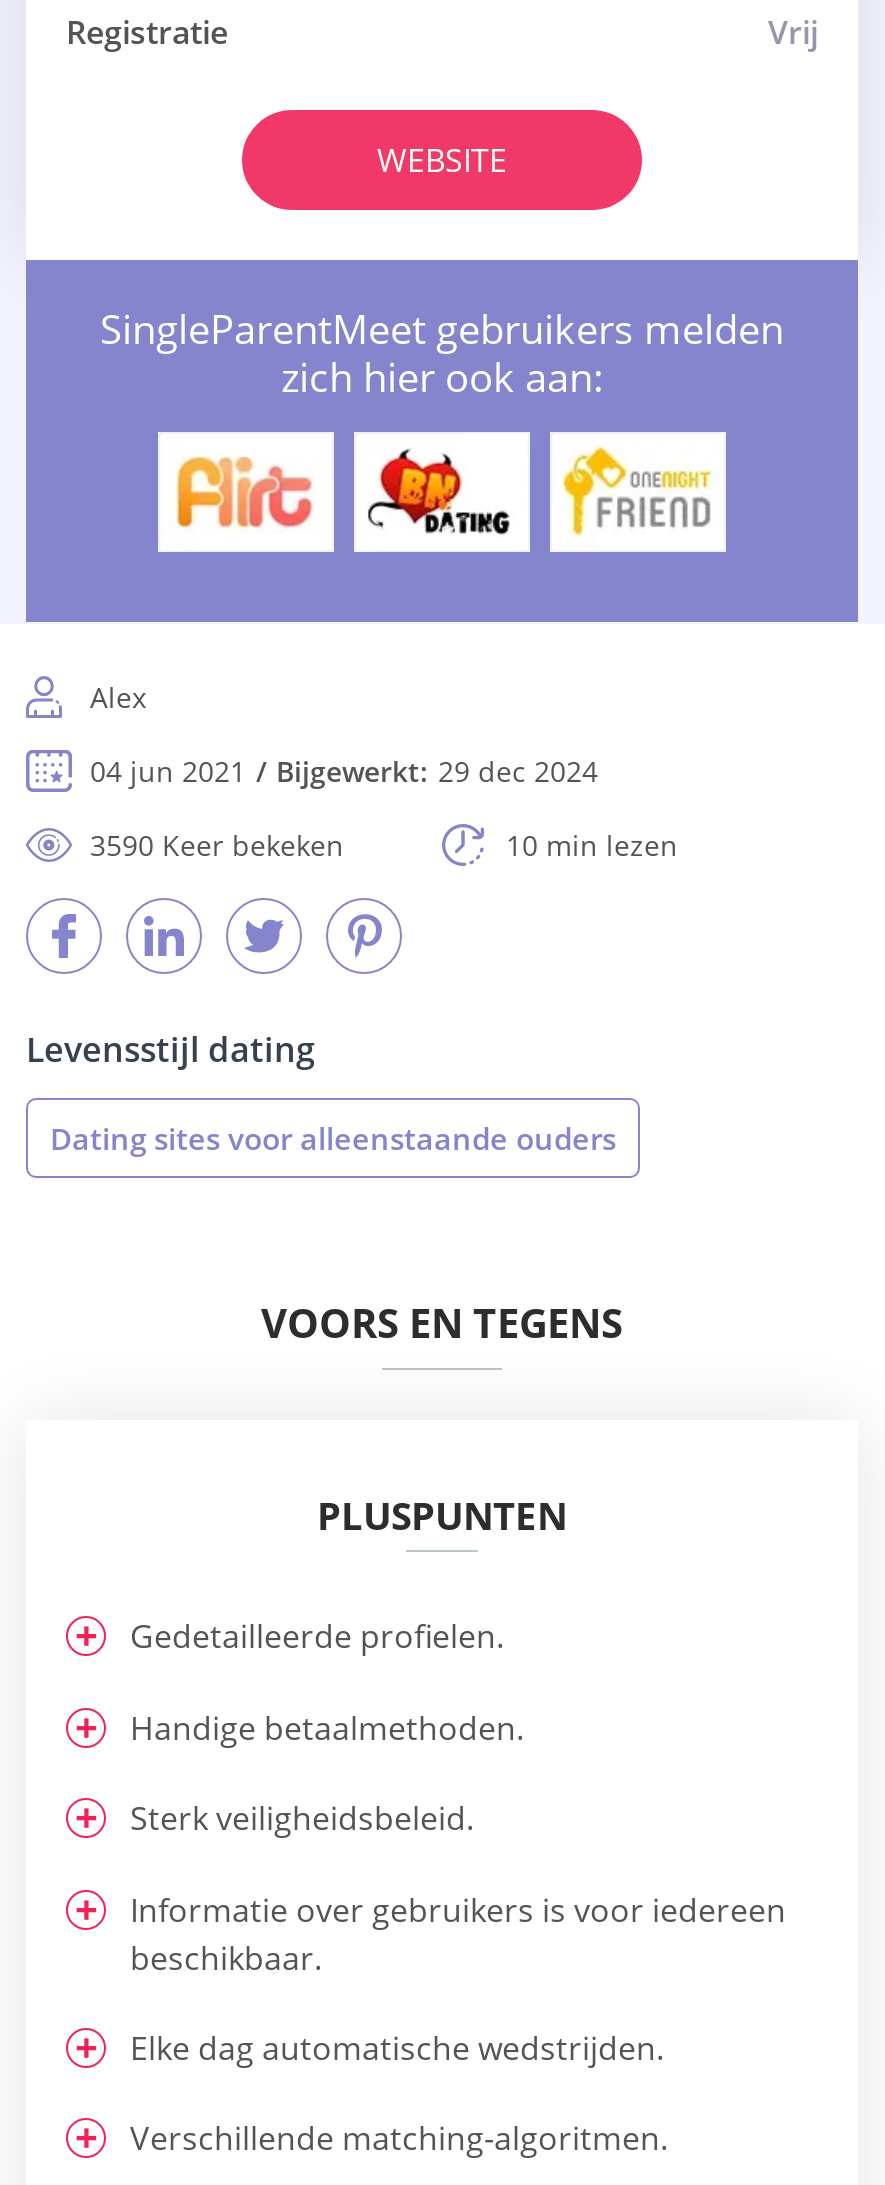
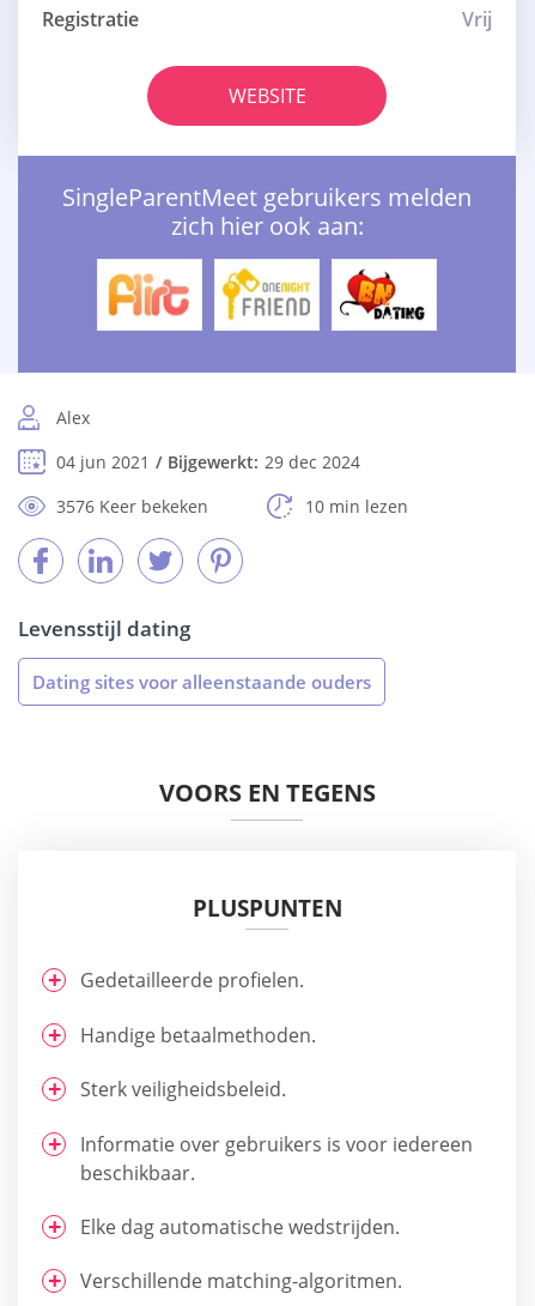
- [image]
+ [image]

- [image]
+ [image]

- 3590 Keer bekeken
+ 3576 Keer bekeken
